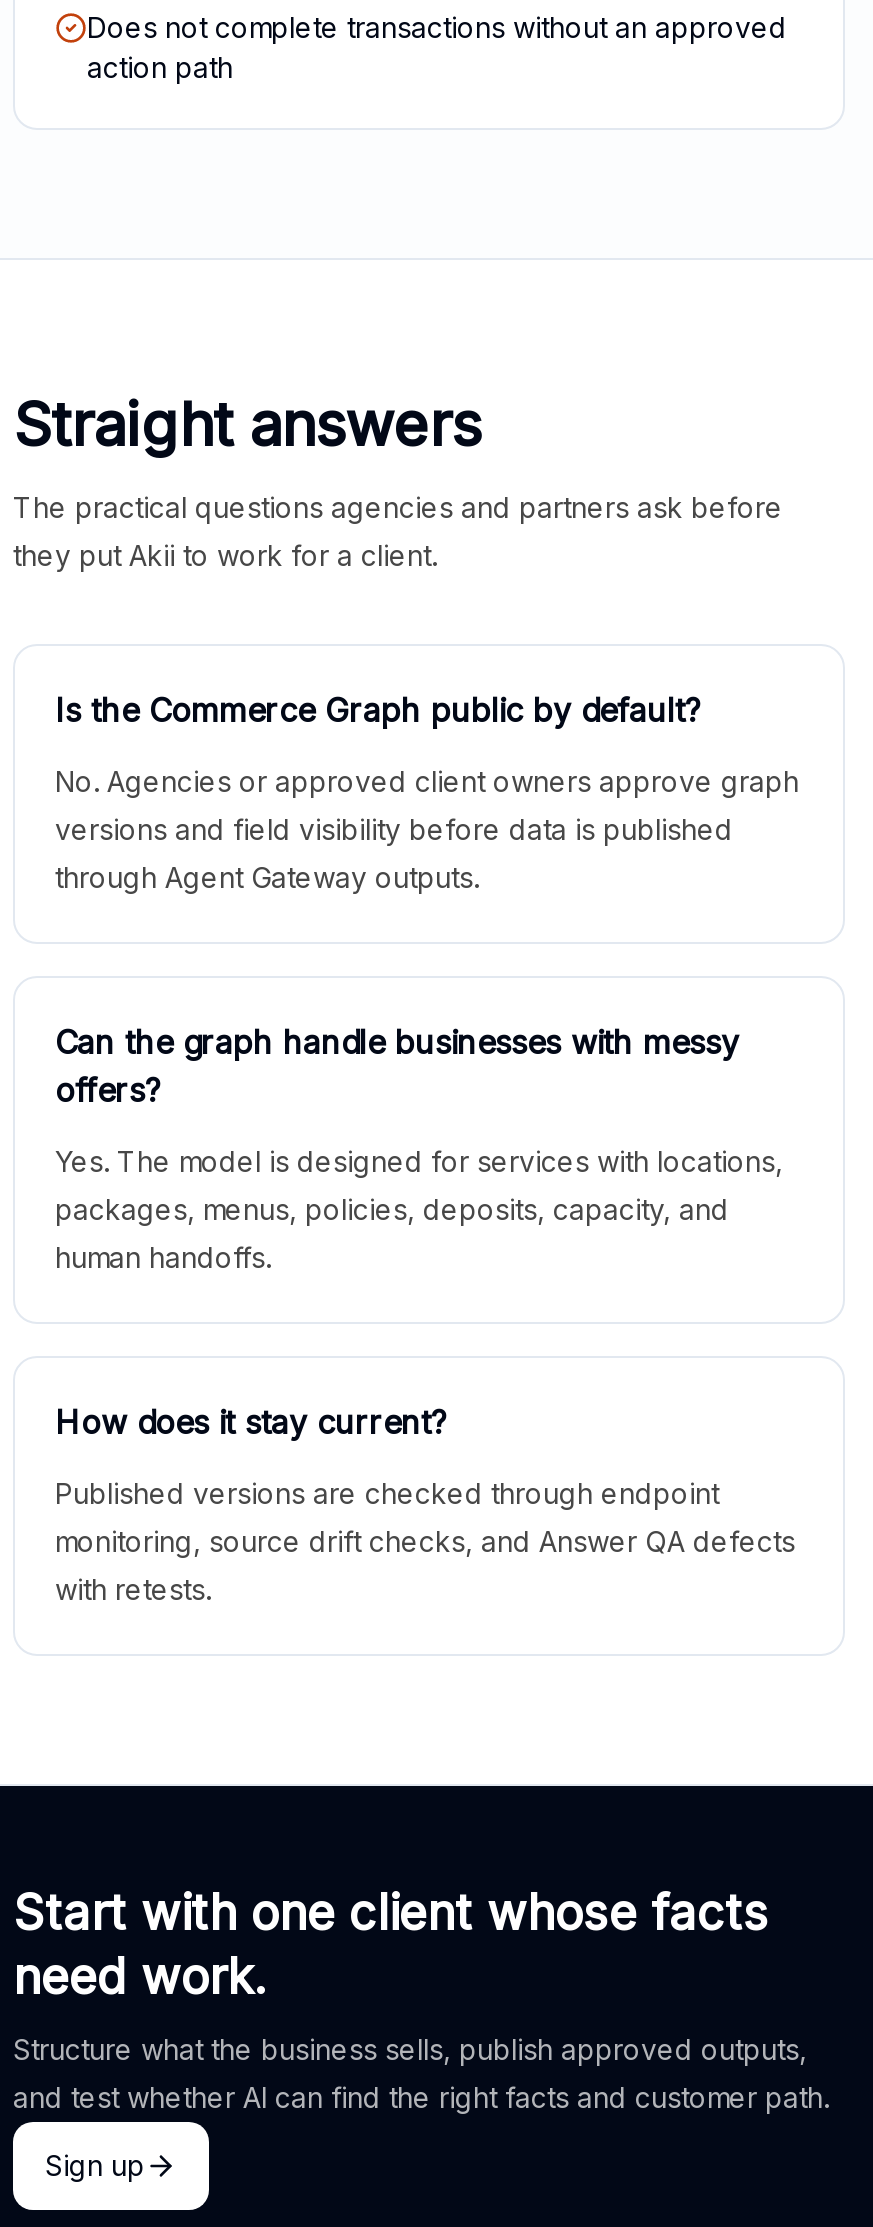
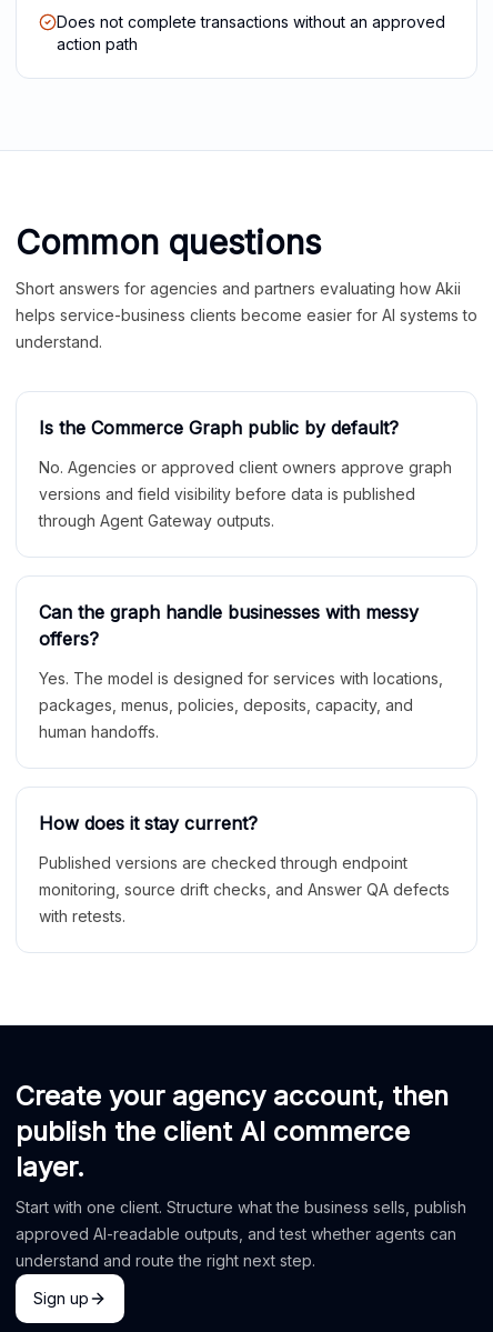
- Straight answers
- The practical questions agencies and partners ask before
- they put Akii to work for a client.
+ Common questions
+ Short answers for agencies and partners evaluating how Akii
+ helps service-business clients become easier for AI systems to
+ understand.

- Start with one client whose facts
- need work.
- Structure what the business sells, publish approved outputs,
- and test whether AI can find the right facts and customer path.
+ Create your agency account, then
+ publish the client AI commerce
+ layer.
+ Start with one client. Structure what the business sells, publish
+ approved AI-readable outputs, and test whether agents can
+ understand and route the right next step.
